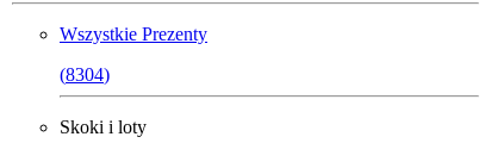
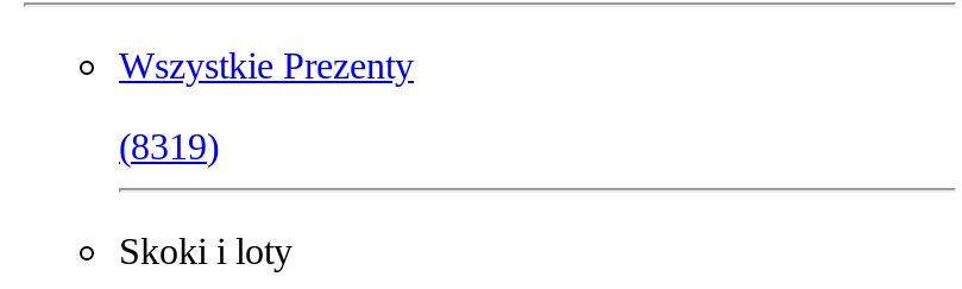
- (8304)
+ (8319)
